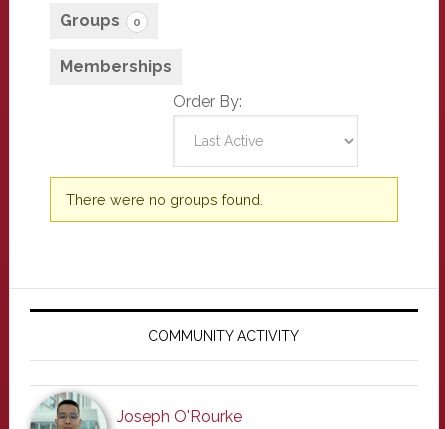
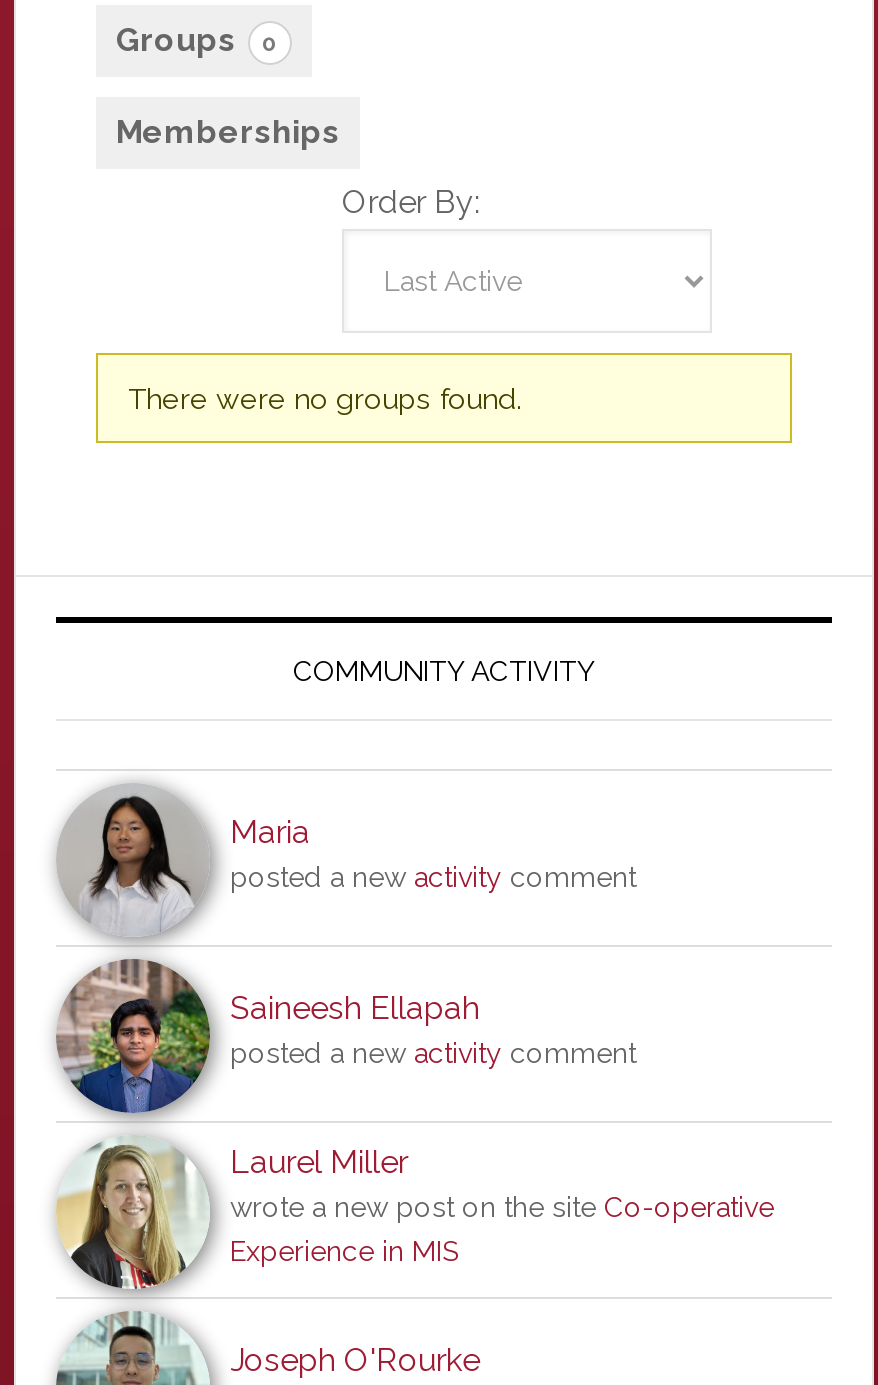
+ [image]
+ Maria
+ posted a new activity comment

+ Saineesh Ellapah
+ posted a new activity comment
+ Laurel Miller
+ wrote a new post on the site Co-operative
+ Experience in MIS
